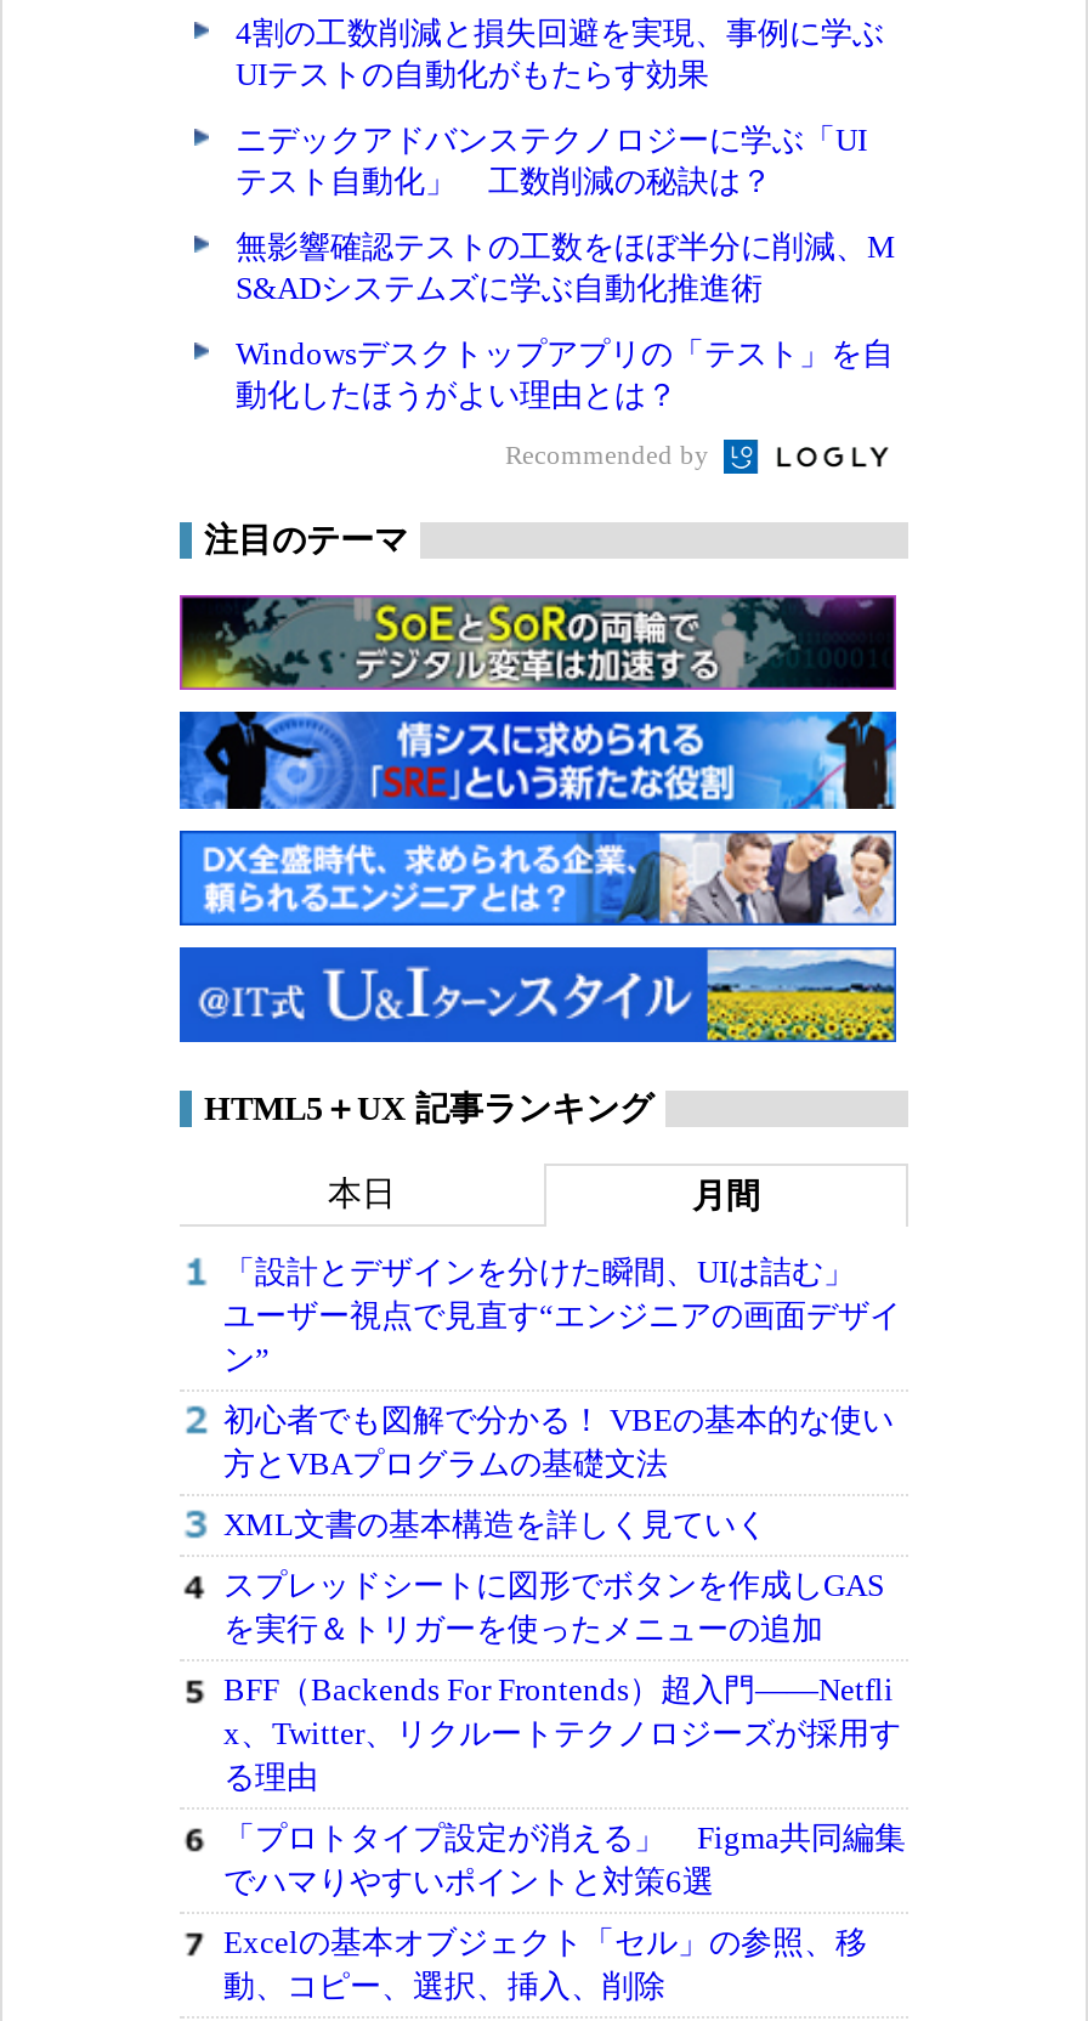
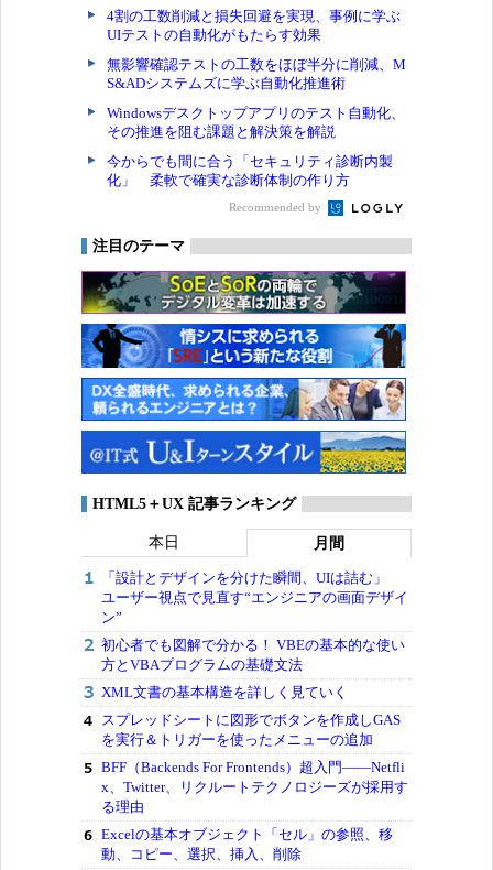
- ニデックアドバンステクノロジーに学ぶ「UI
- テスト自動化」 工数削減の秘訣は？

- Windowsデスクトップアプリの「テスト」を自
- 動化したほうがよい理由とは？
+ Windowsデスクトップアプリのテスト自動化、
+ その推進を阻む課題と解決策を解説
+ 今からでも間に合う「セキュリティ診断内製
+ 化」 柔軟で確実な診断体制の作り方

- 「プロトタイプ設定が消える」 Figma共同編集
- でハマりやすいポイントと対策6選
